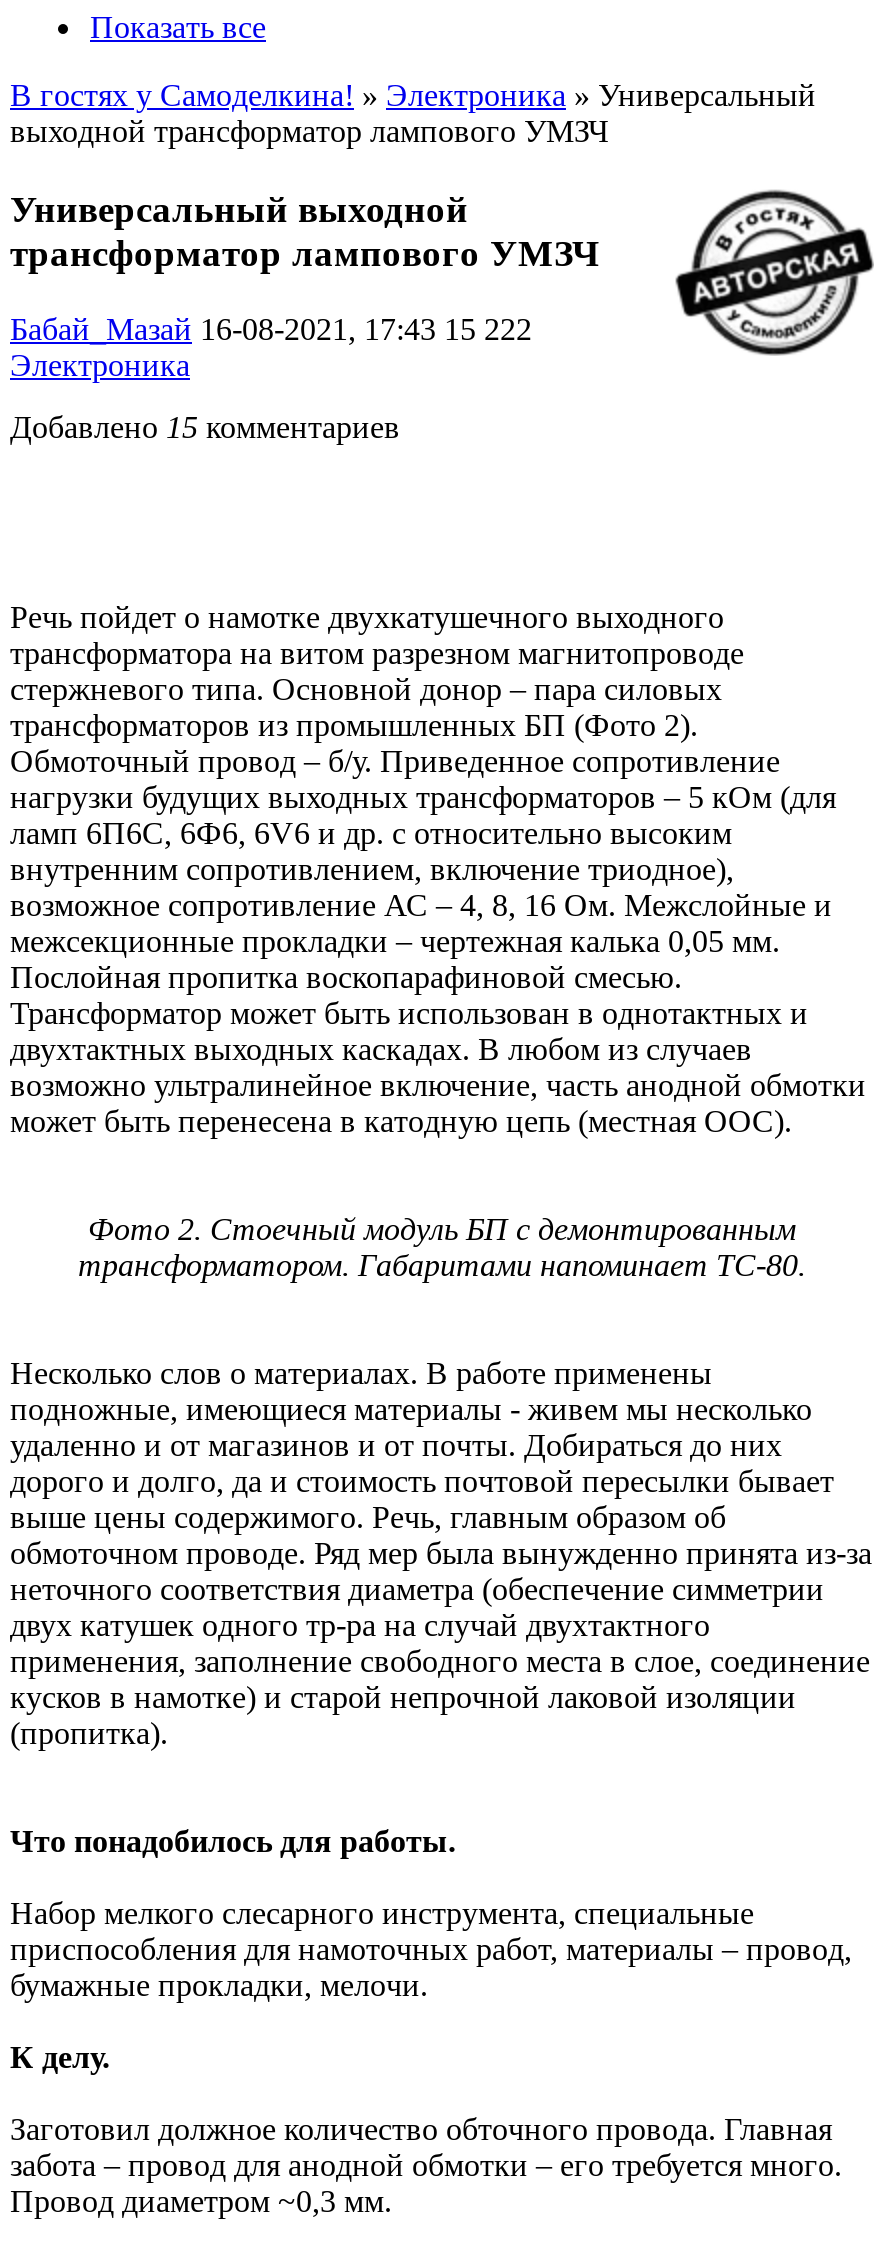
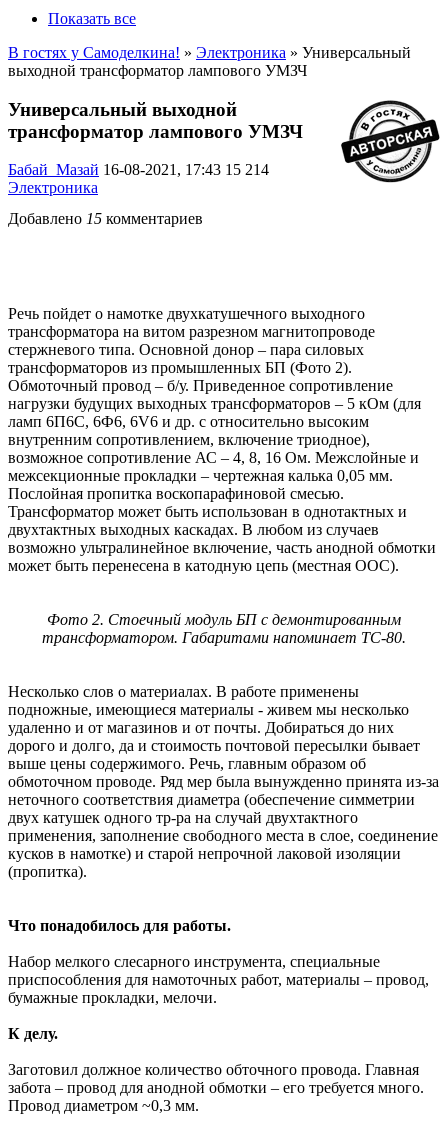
- Бабай_Мазай 16-08-2021, 17:43 15 222
+ Бабай_Мазай 16-08-2021, 17:43 15 214
